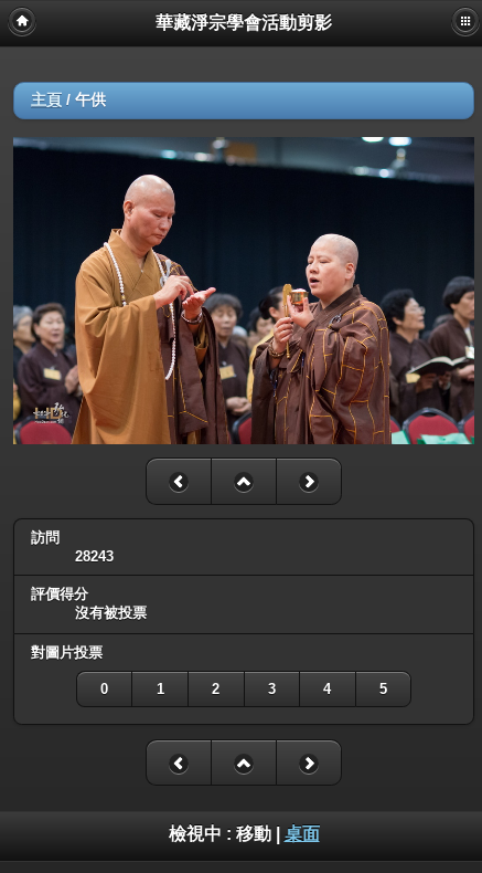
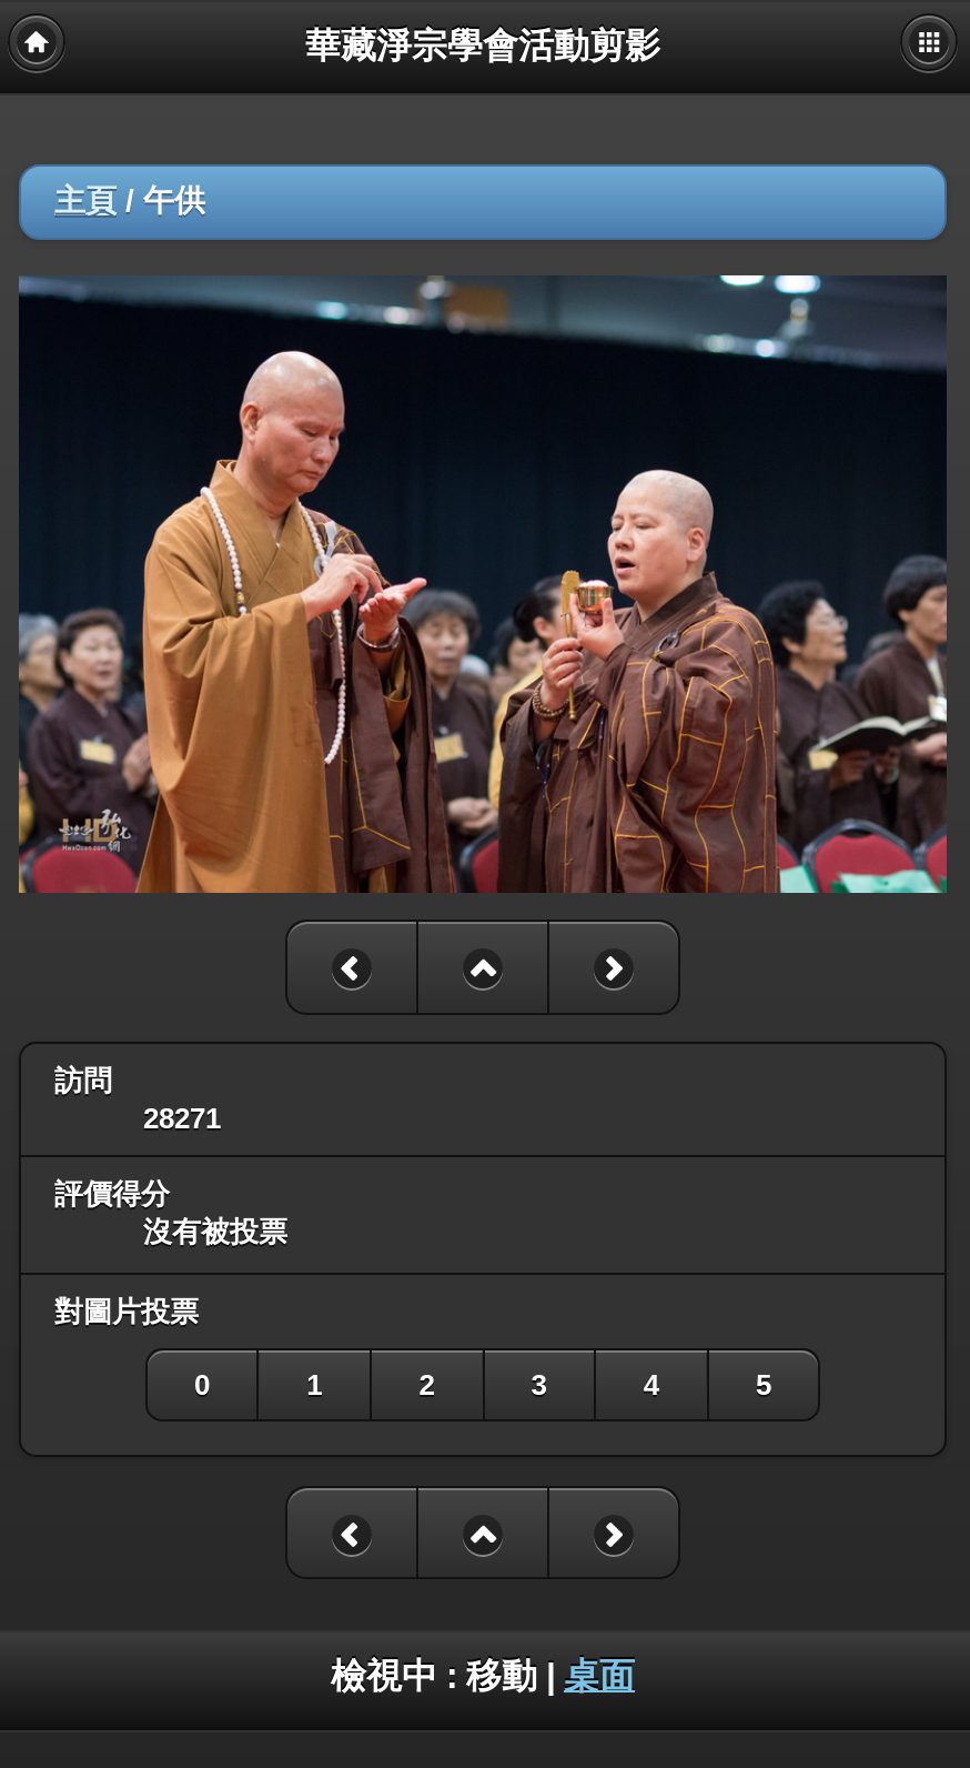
- 28243
+ 28271
